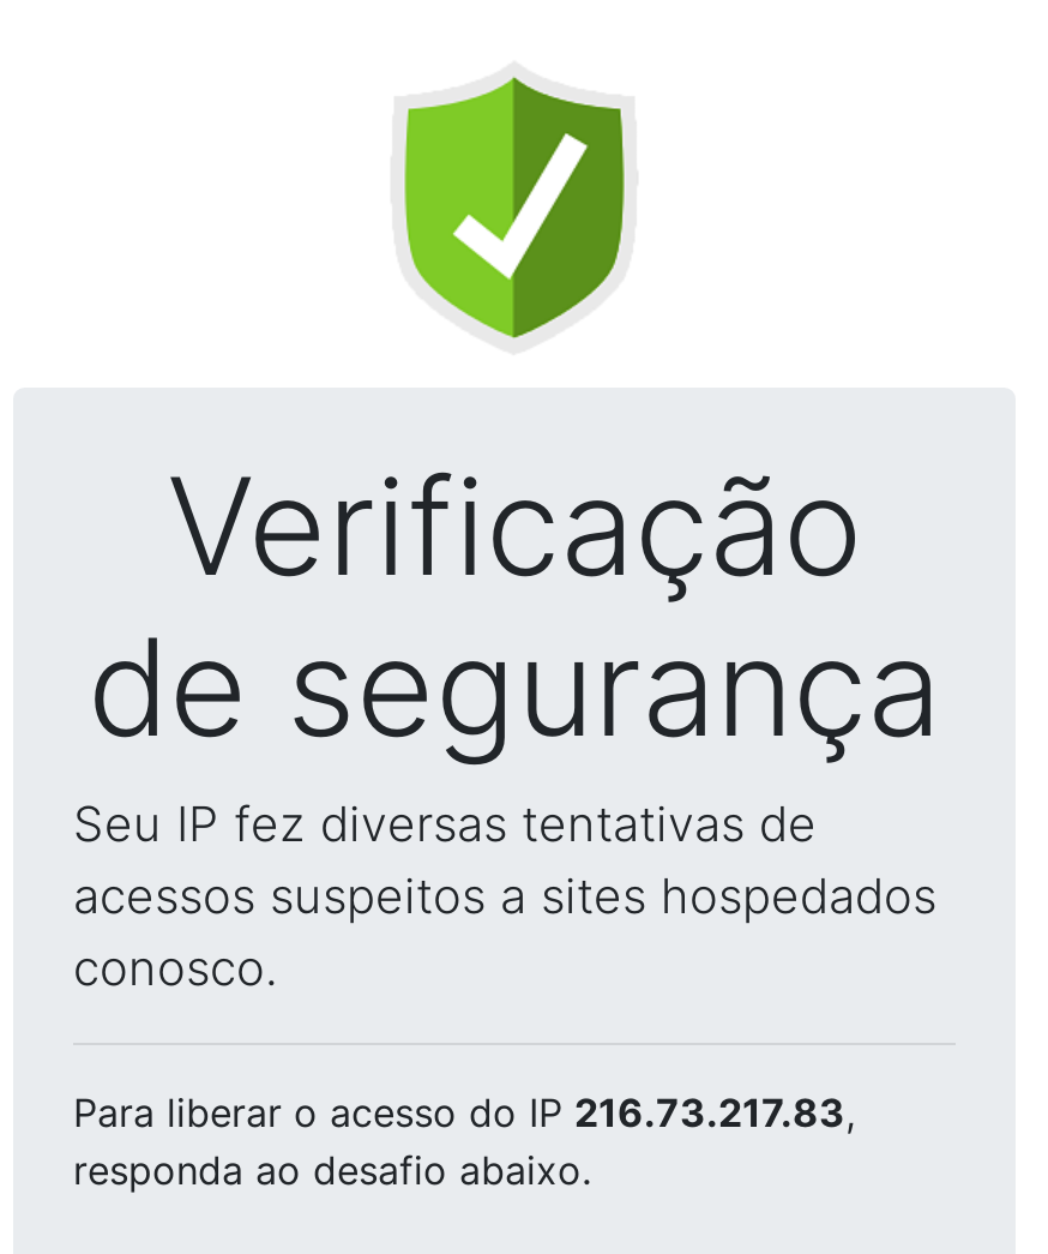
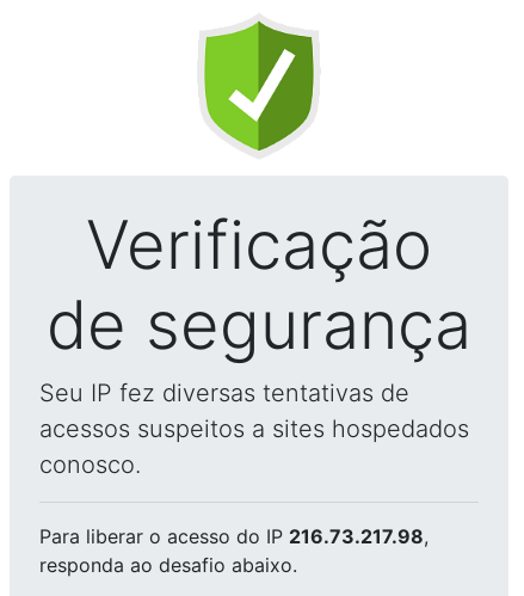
- Para liberar o acesso do IP 216.73.217.83,
+ Para liberar o acesso do IP 216.73.217.98,
